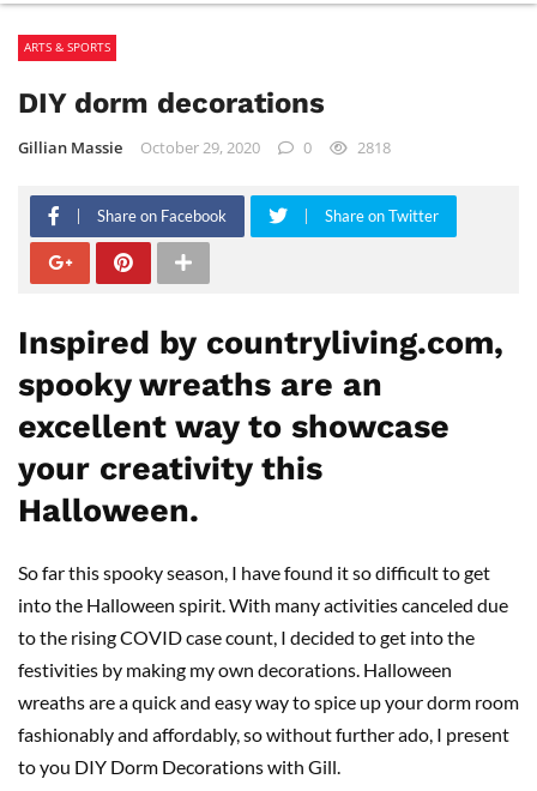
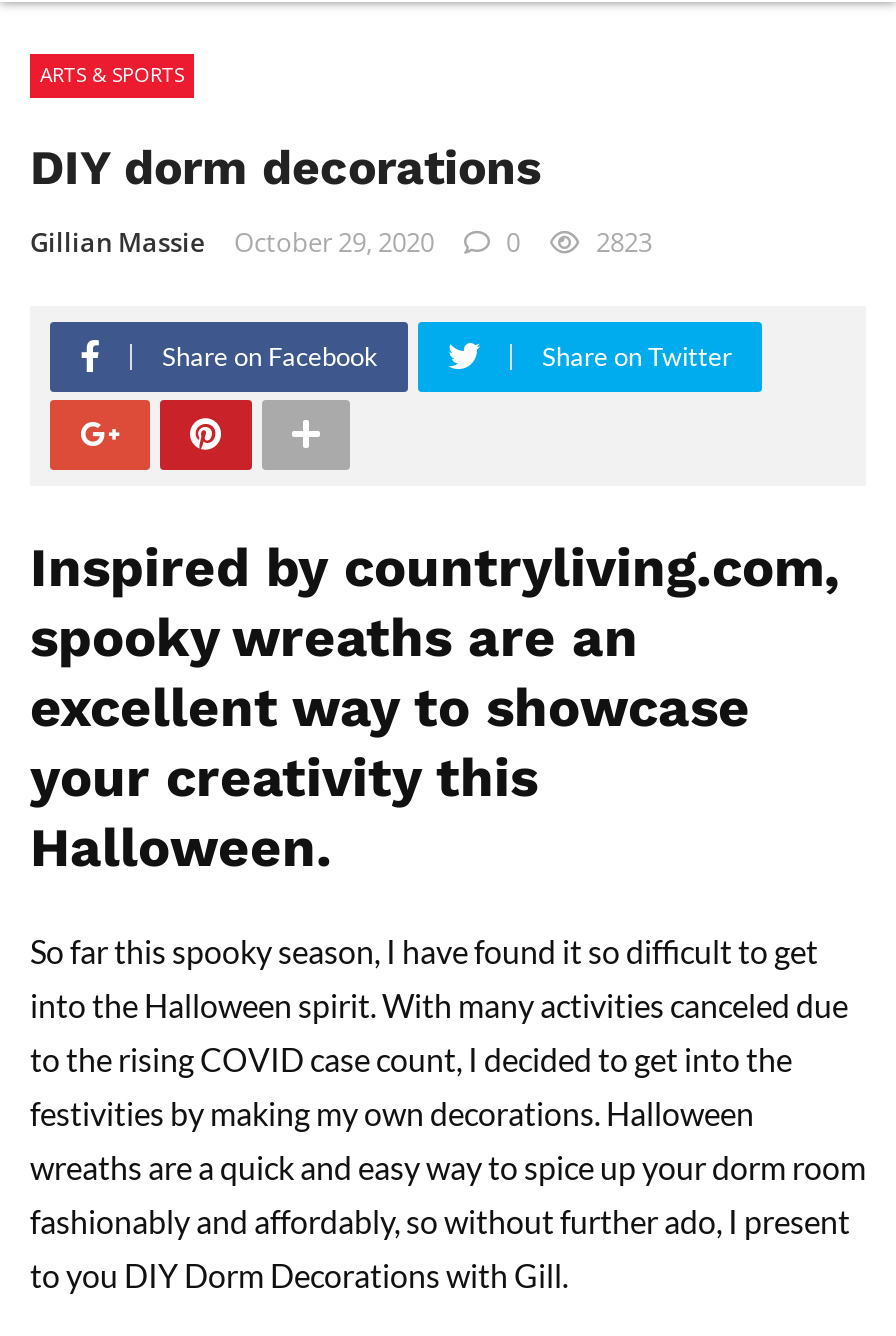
- 2818
+ 2823
